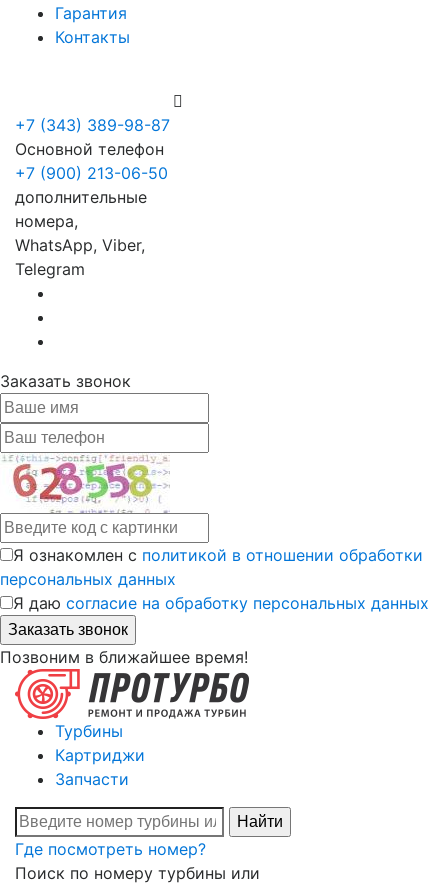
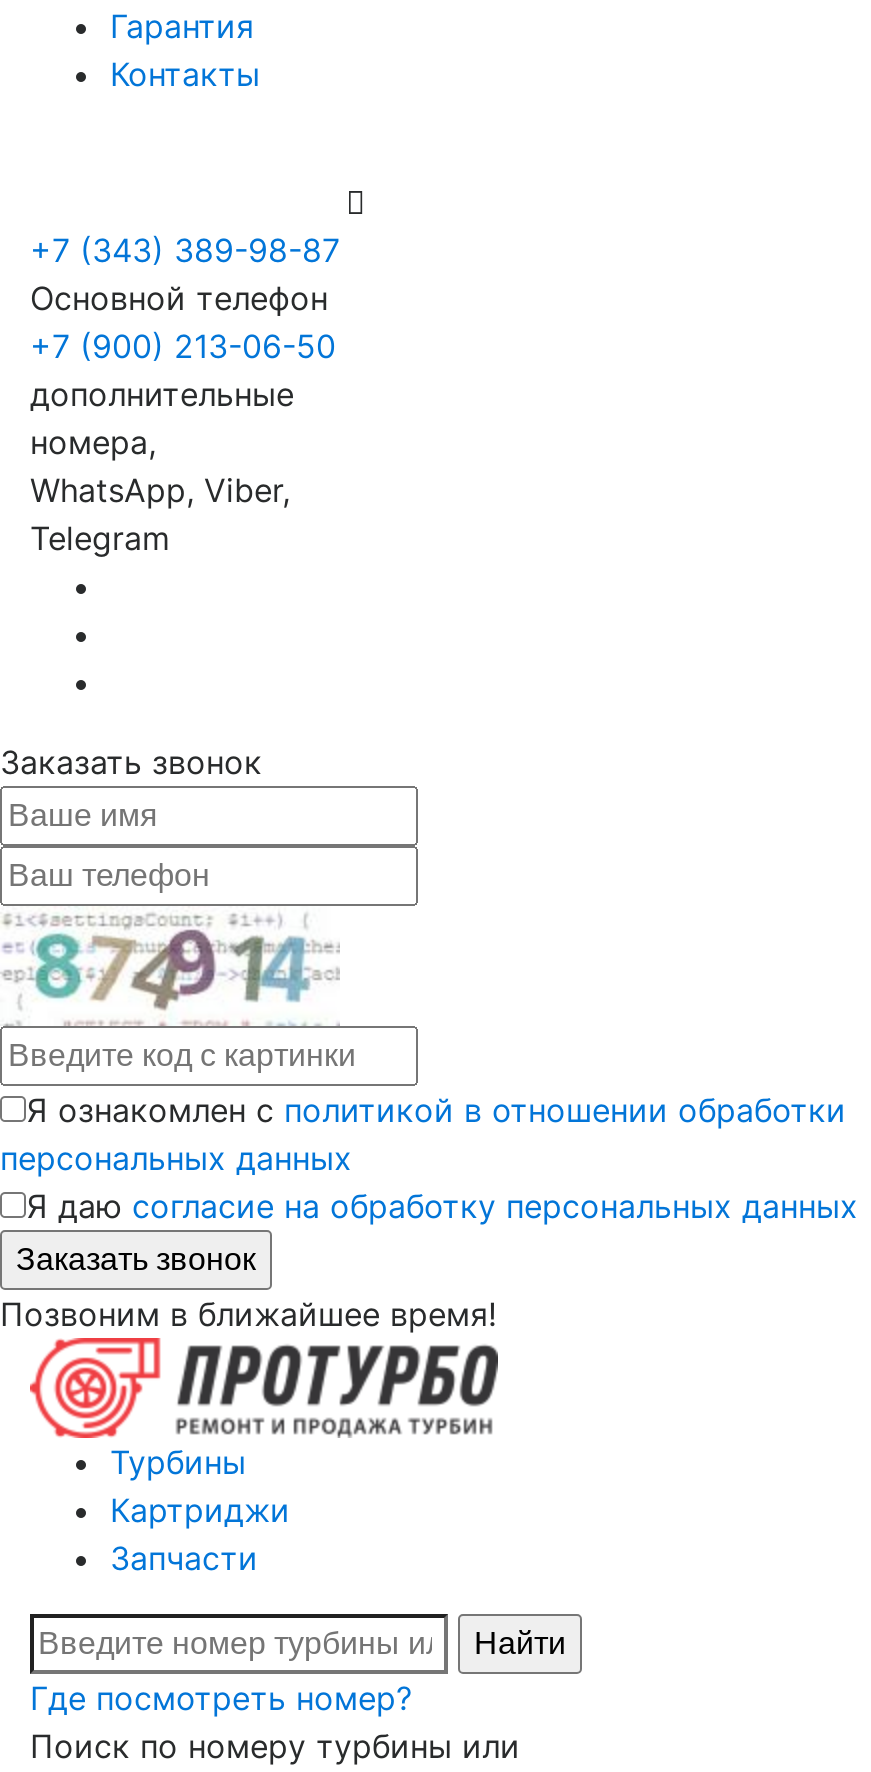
- [image]
+ [image]
